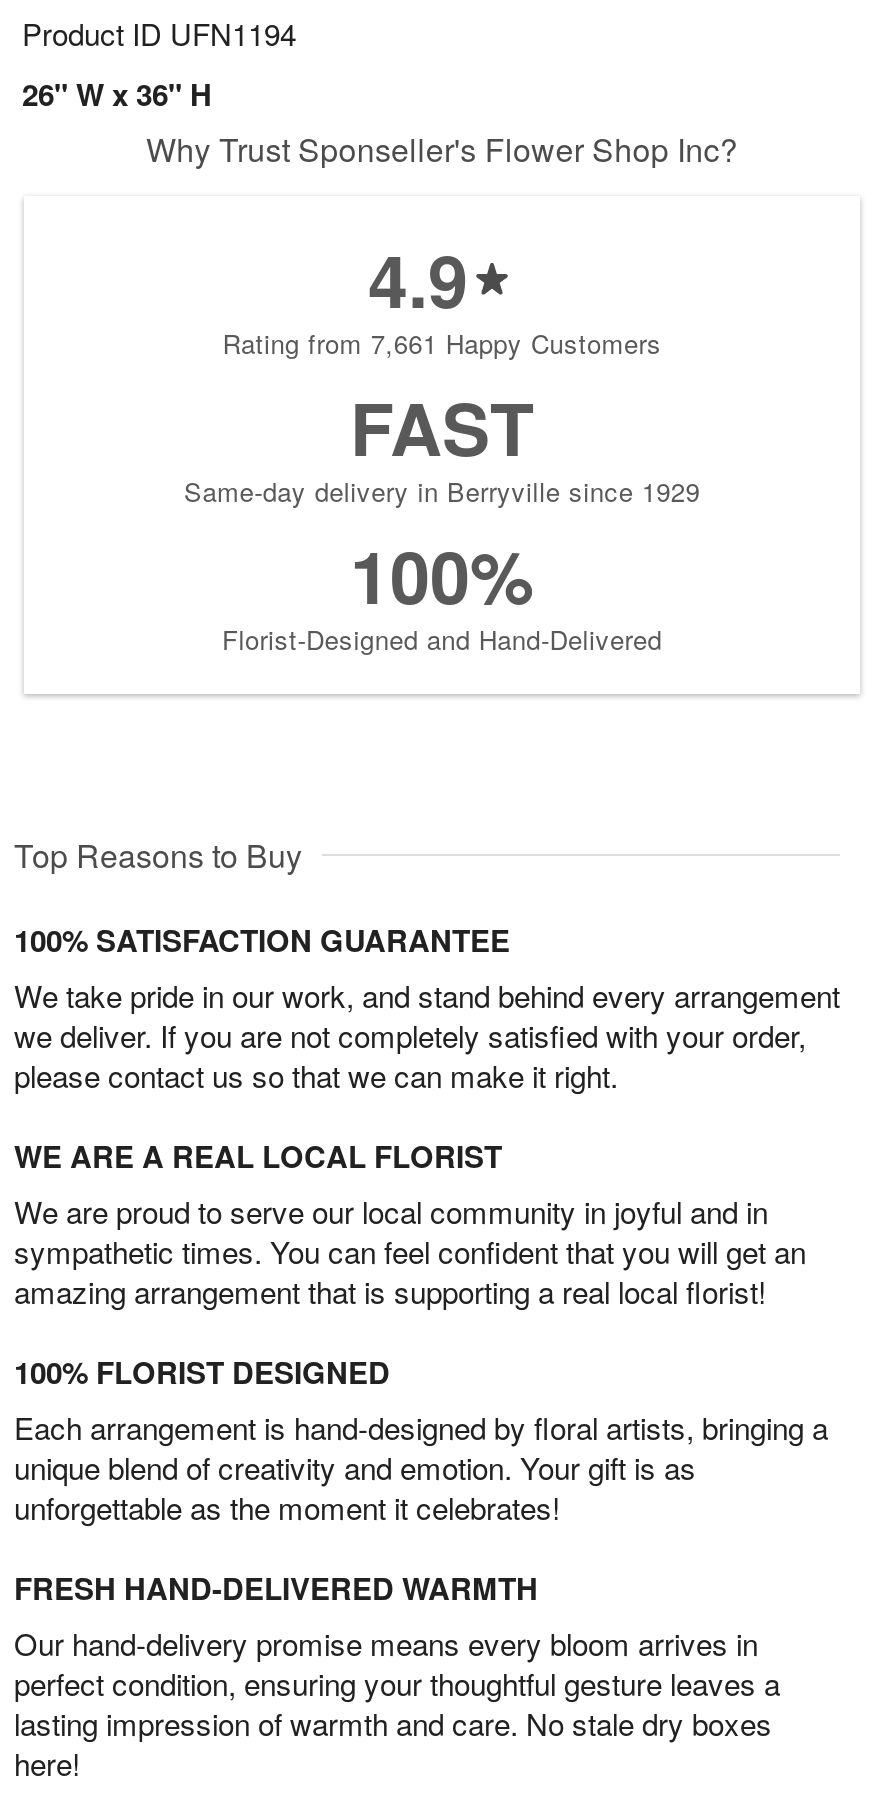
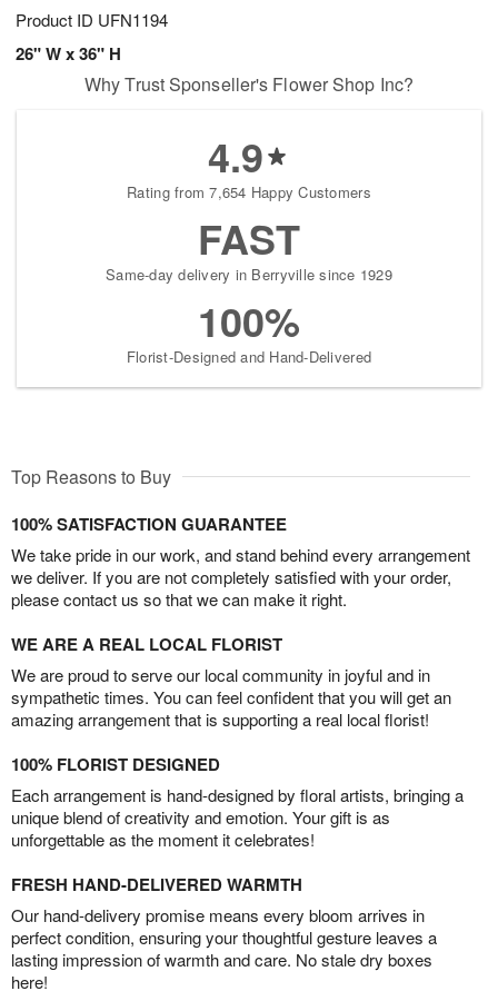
- Rating from 7,661 Happy Customers
+ Rating from 7,654 Happy Customers
